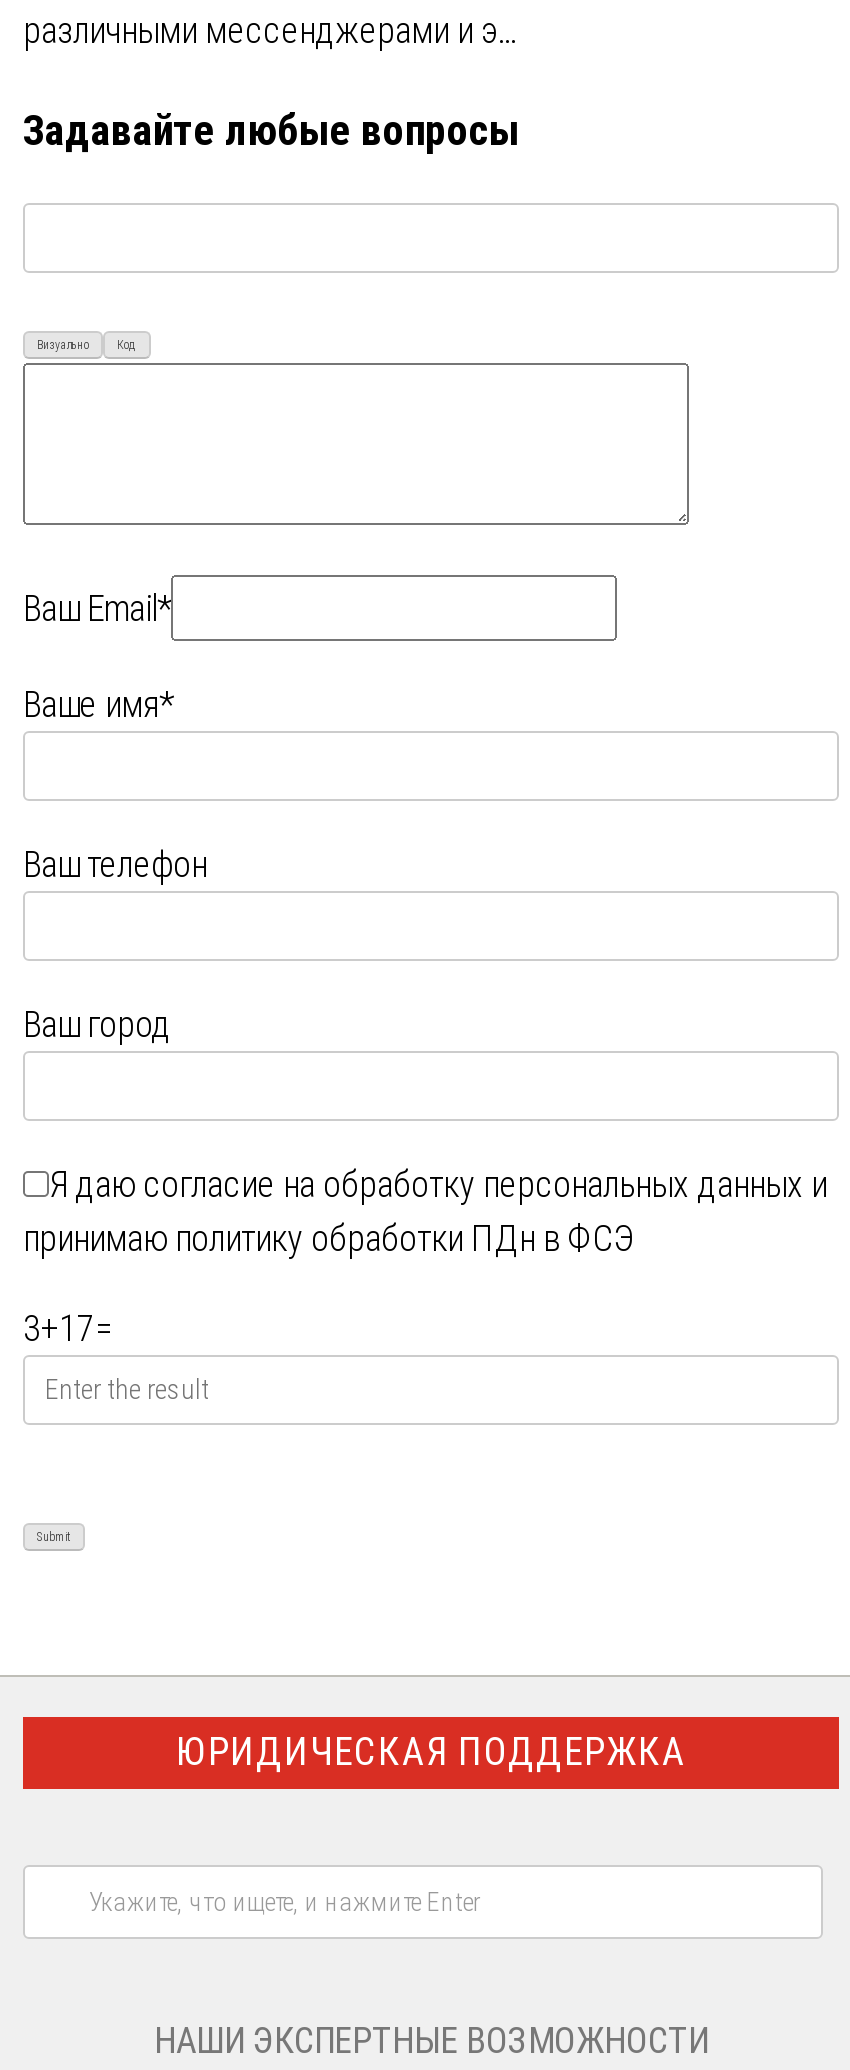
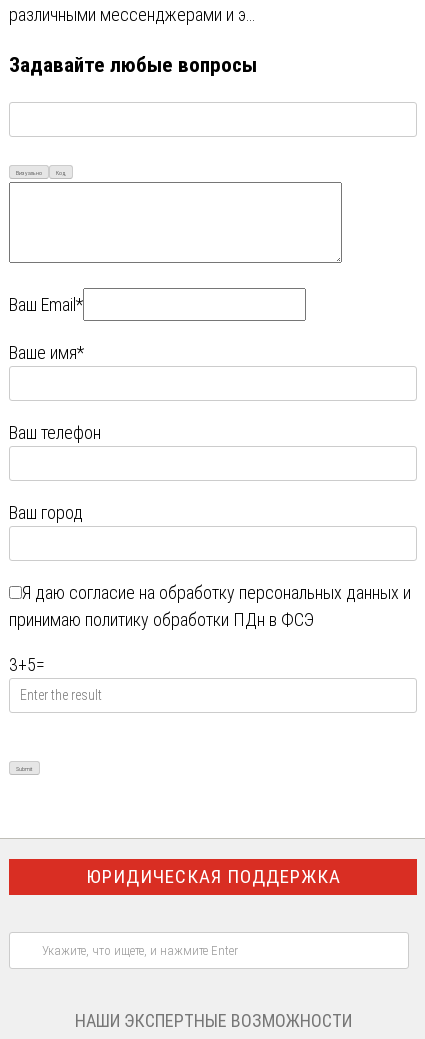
- 3+17=
+ 3+5=
